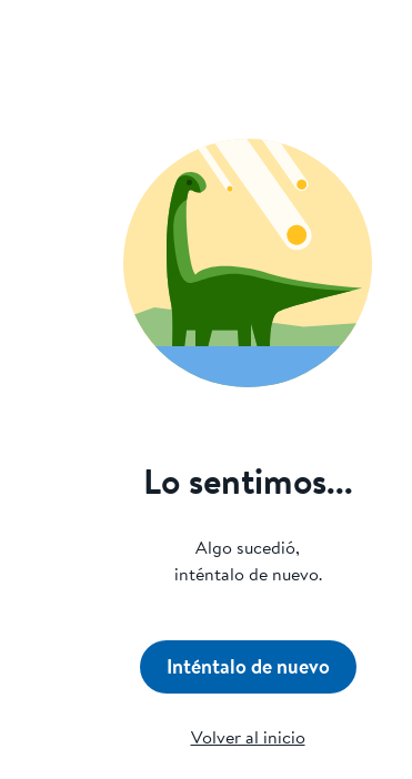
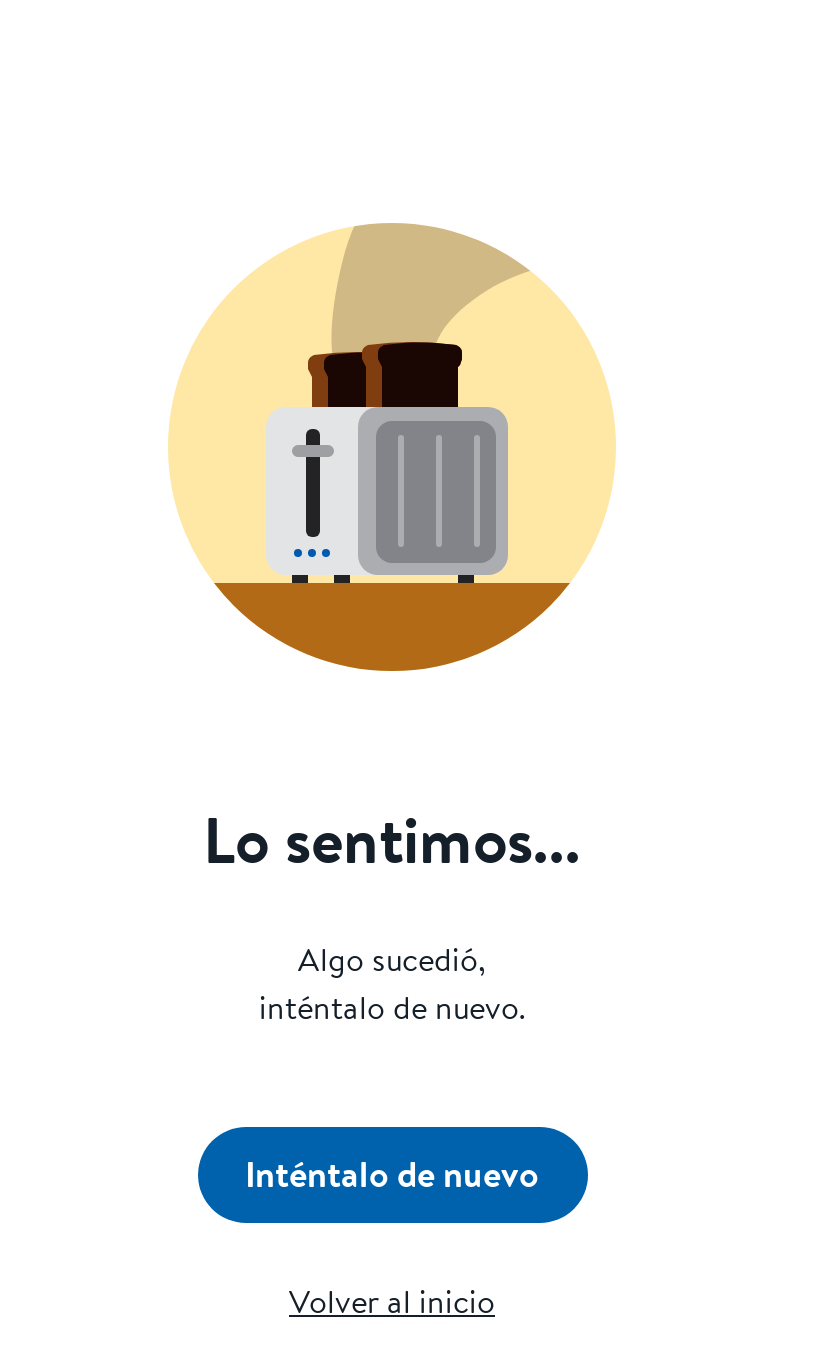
- [image]
+ [image]
